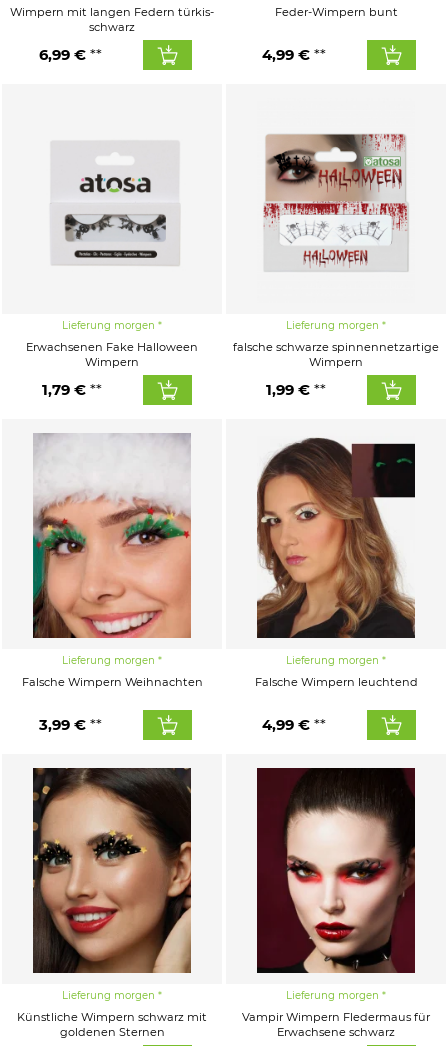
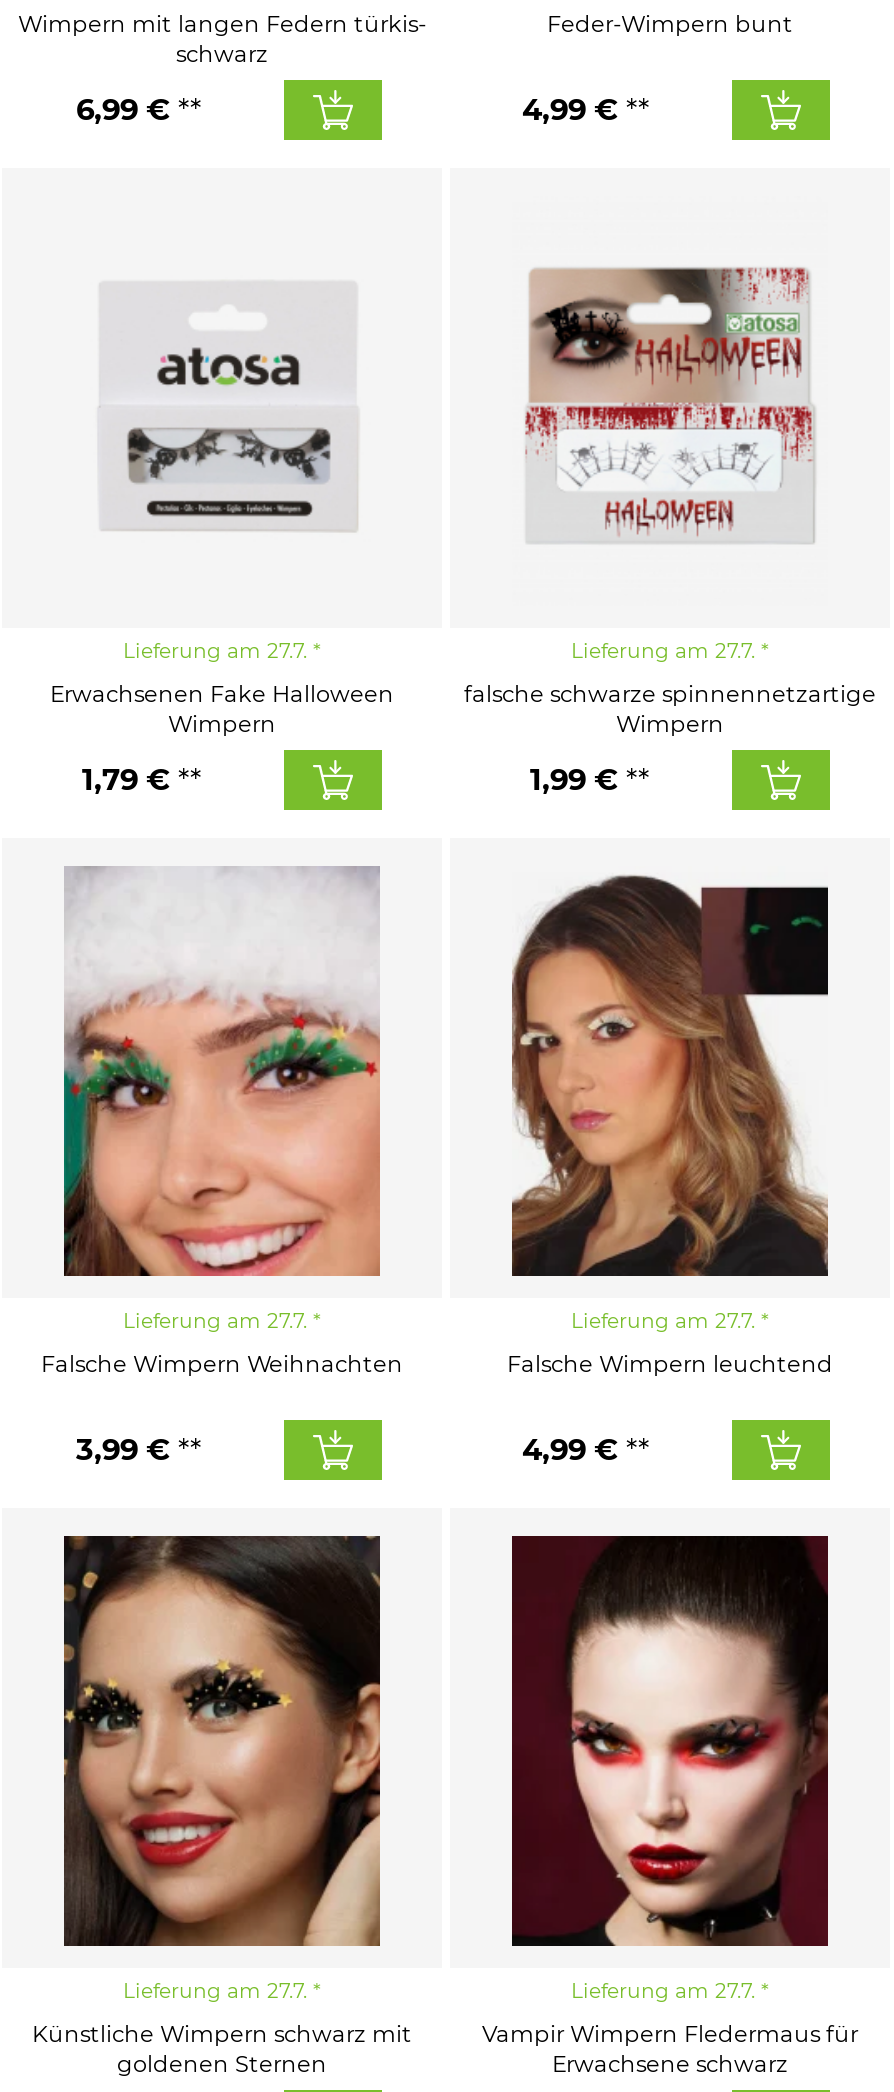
- Lieferung morgen
+ Lieferung am 27.7.

- Lieferung morgen
+ Lieferung am 27.7.

- Lieferung morgen
+ Lieferung am 27.7.

- Lieferung morgen
+ Lieferung am 27.7.

- Lieferung morgen
+ Lieferung am 27.7.

- Lieferung morgen
+ Lieferung am 27.7.
